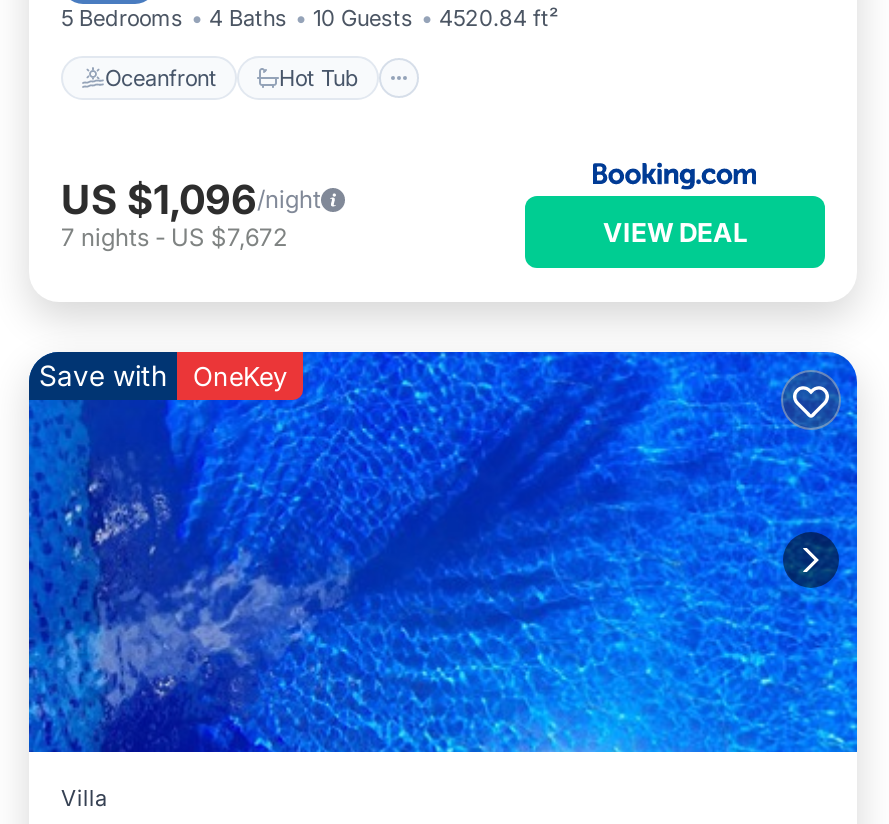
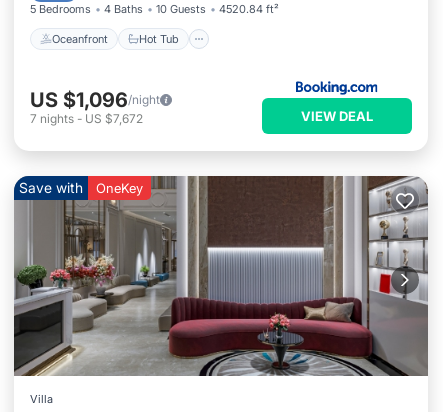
- [image]
+ [image]
